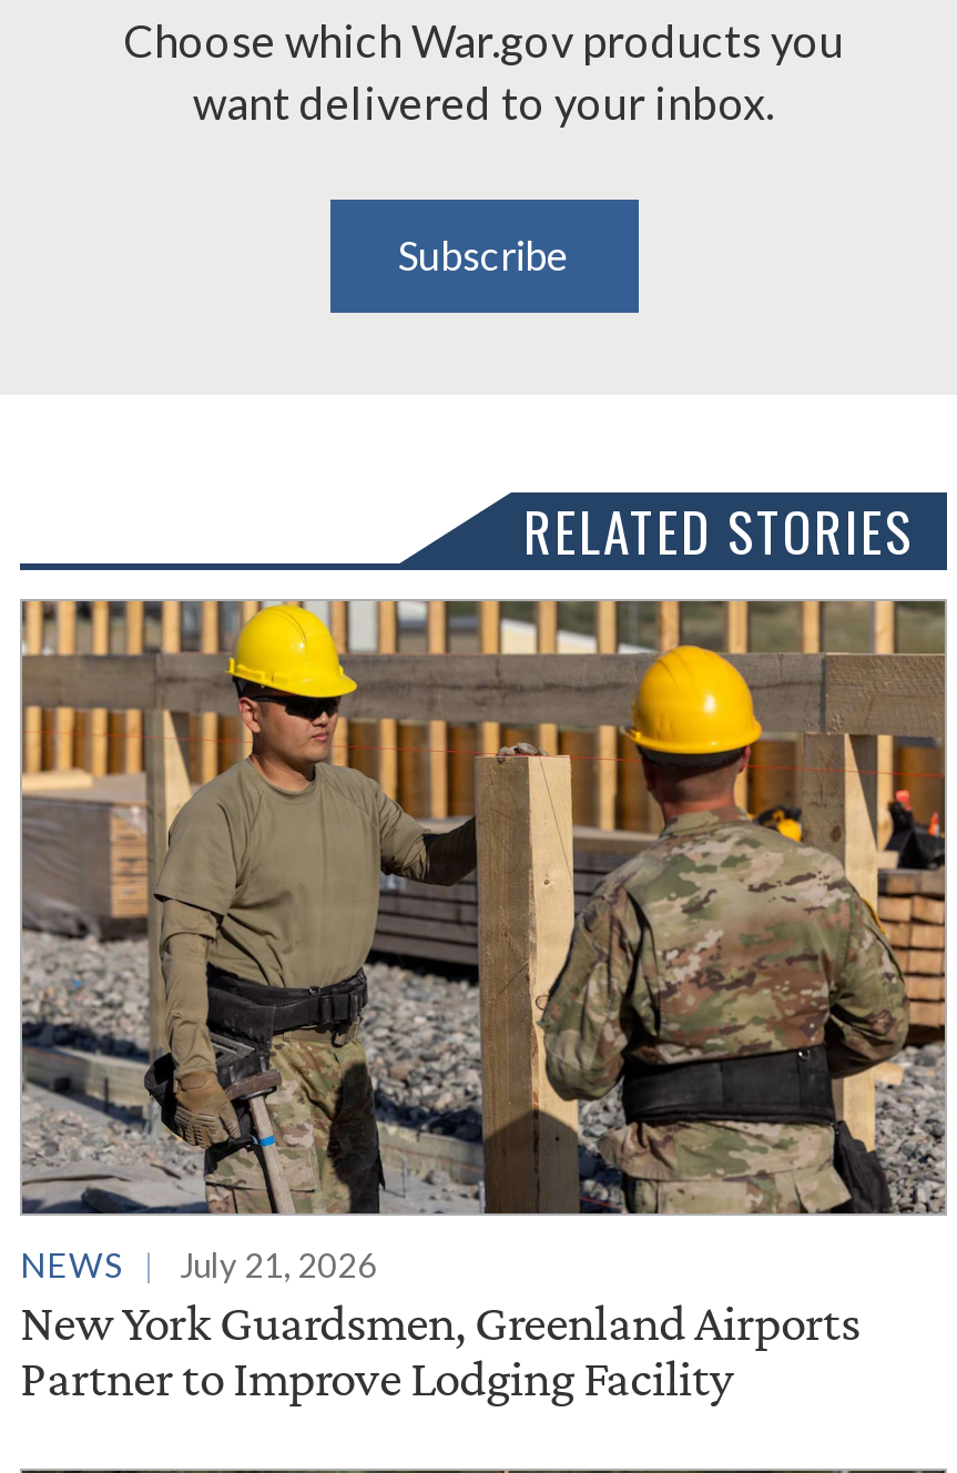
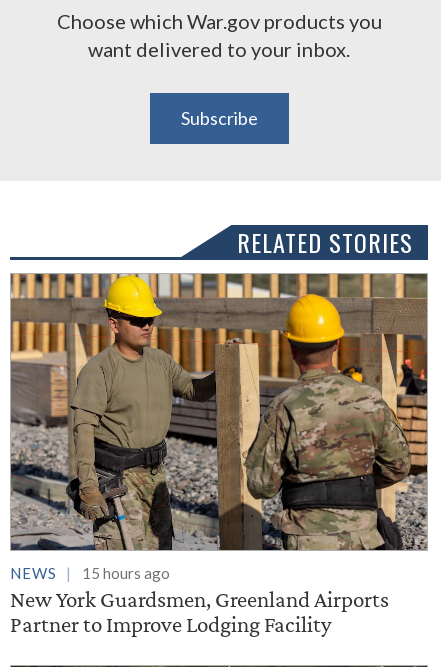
- NEWS July 21, 2026
+ NEWS 15 hours ago
